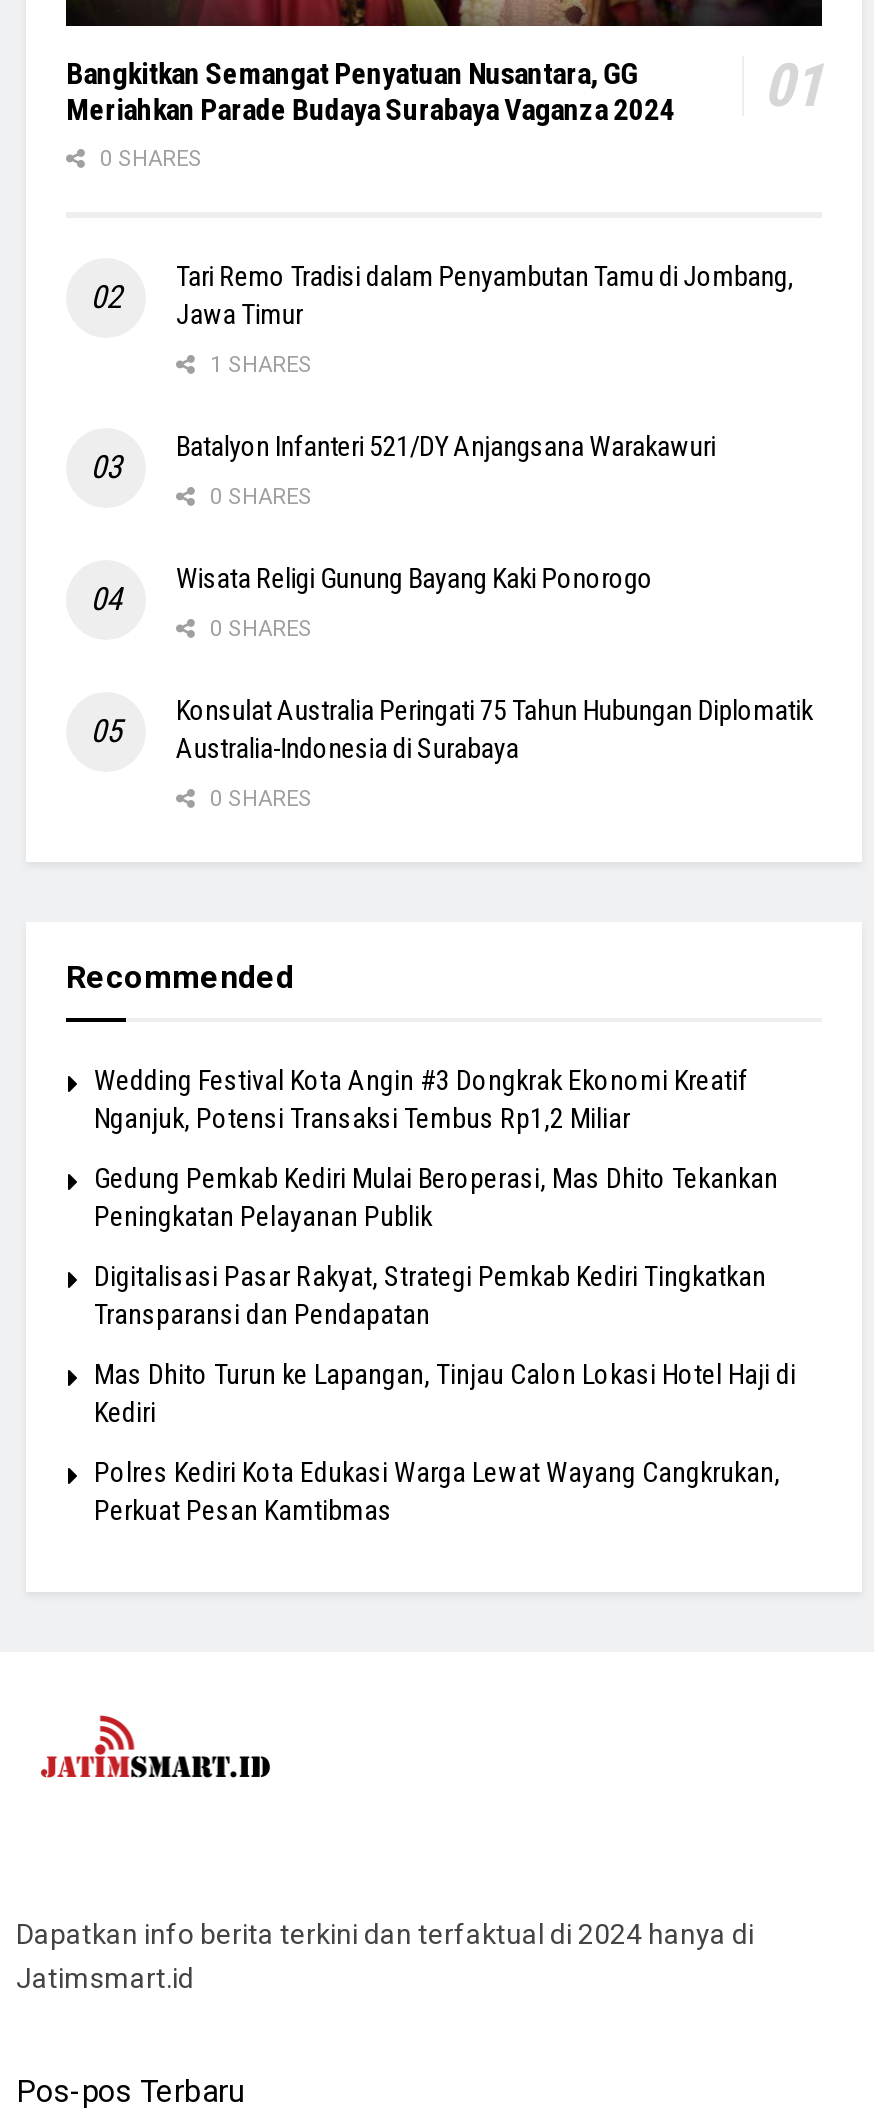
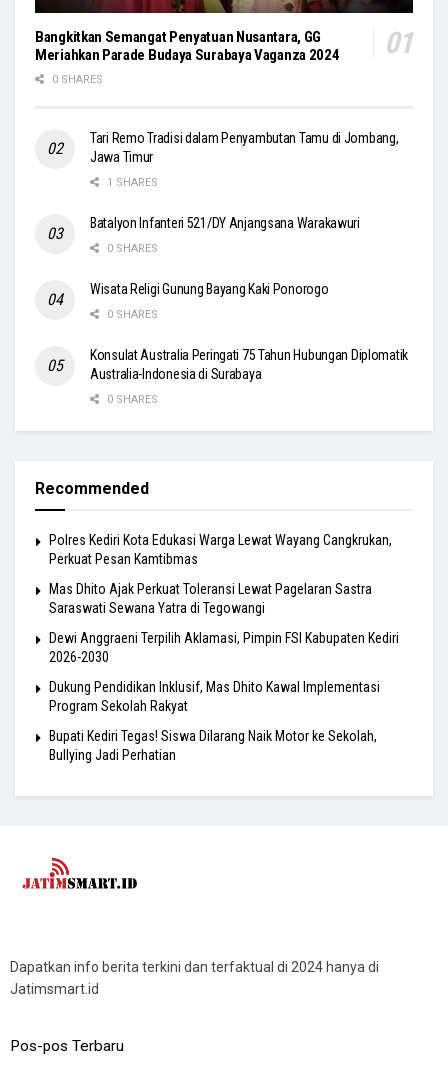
- Wedding Festival Kota Angin #3 Dongkrak Ekonomi Kreatif
- Nganjuk, Potensi Transaksi Tembus Rp1,2 Miliar
- Gedung Pemkab Kediri Mulai Beroperasi, Mas Dhito Tekankan
- Peningkatan Pelayanan Publik
- Digitalisasi Pasar Rakyat, Strategi Pemkab Kediri Tingkatkan
- Transparansi dan Pendapatan
- Mas Dhito Turun ke Lapangan, Tinjau Calon Lokasi Hotel Haji di
- Kediri

moved up: Polres Kediri Kota Edukasi Warga Lewat Wayang Cangkrukan, | Perkuat Pesan Kamtibmas

+ Mas Dhito Ajak Perkuat Toleransi Lewat Pagelaran Sastra
+ Saraswati Sewana Yatra di Tegowangi
+ Dewi Anggraeni Terpilih Aklamasi, Pimpin FSI Kabupaten Kediri
+ 2026-2030
+ Dukung Pendidikan Inklusif, Mas Dhito Kawal Implementasi
+ Program Sekolah Rakyat
+ Bupati Kediri Tegas! Siswa Dilarang Naik Motor ke Sekolah,
+ Bullying Jadi Perhatian
